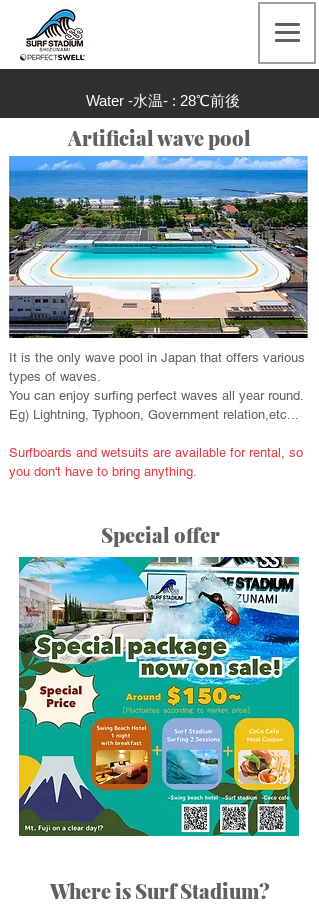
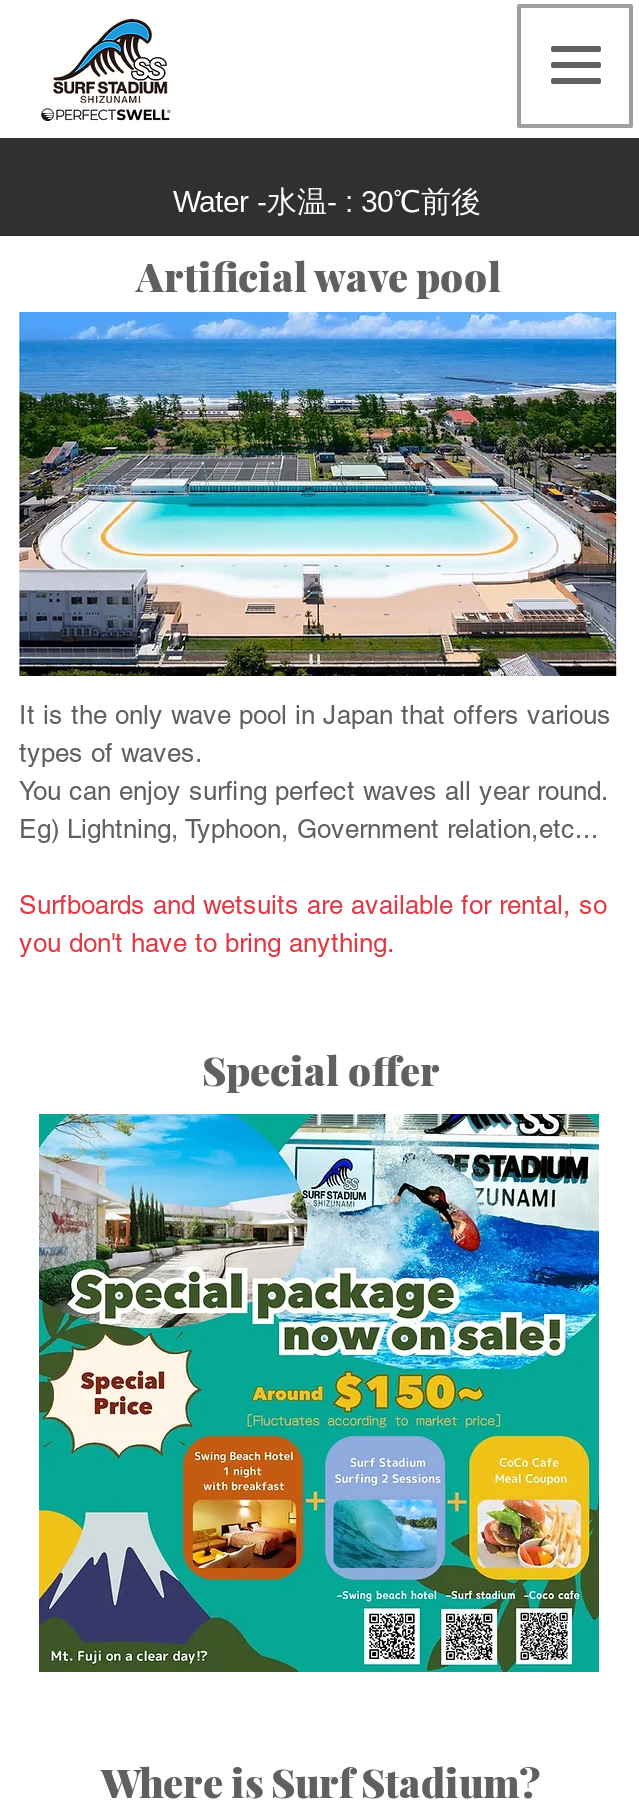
- Water -水温- : 28℃前後
+ Water -水温- : 30℃前後
